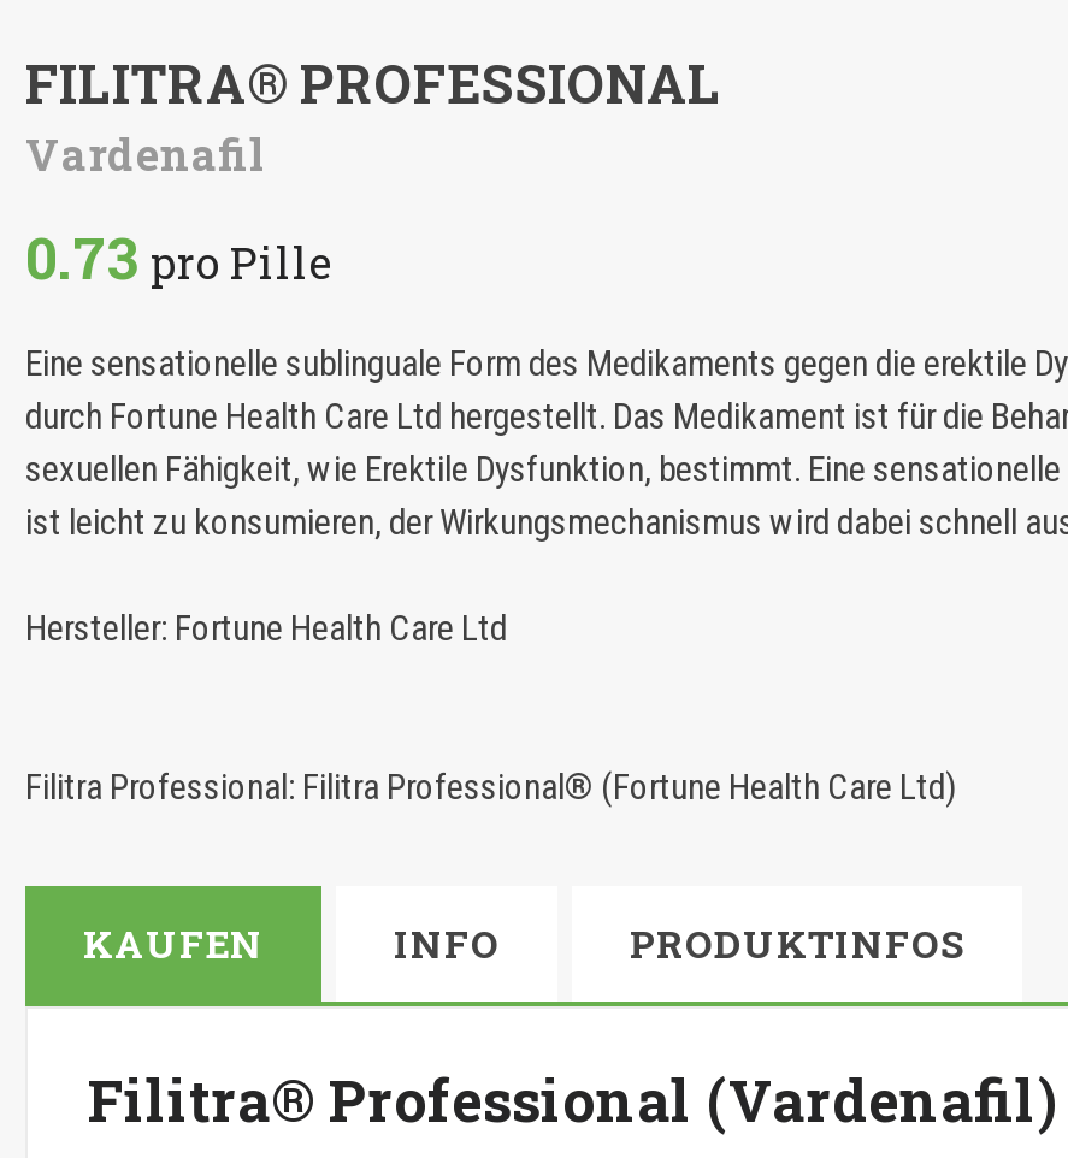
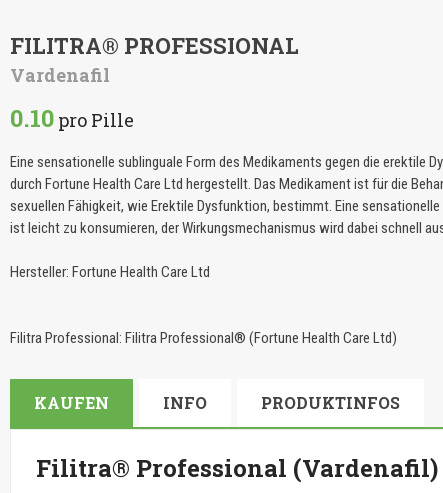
- 0.73 pro Pille
+ 0.10 pro Pille
